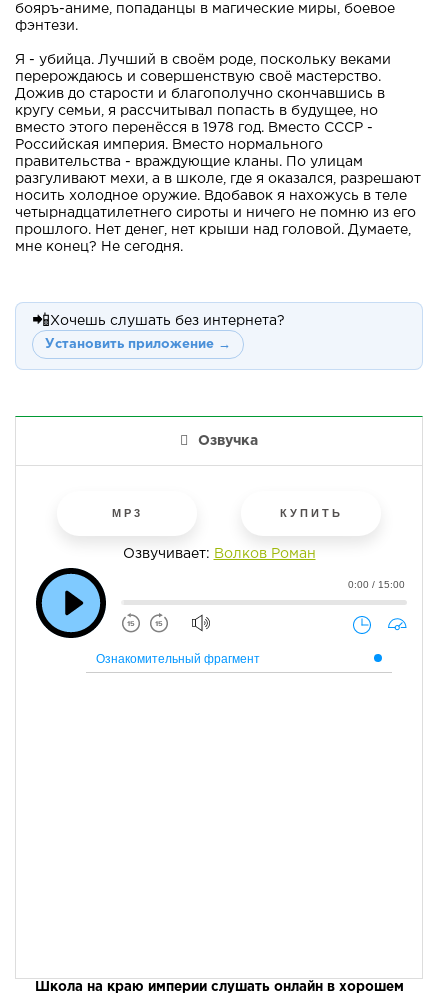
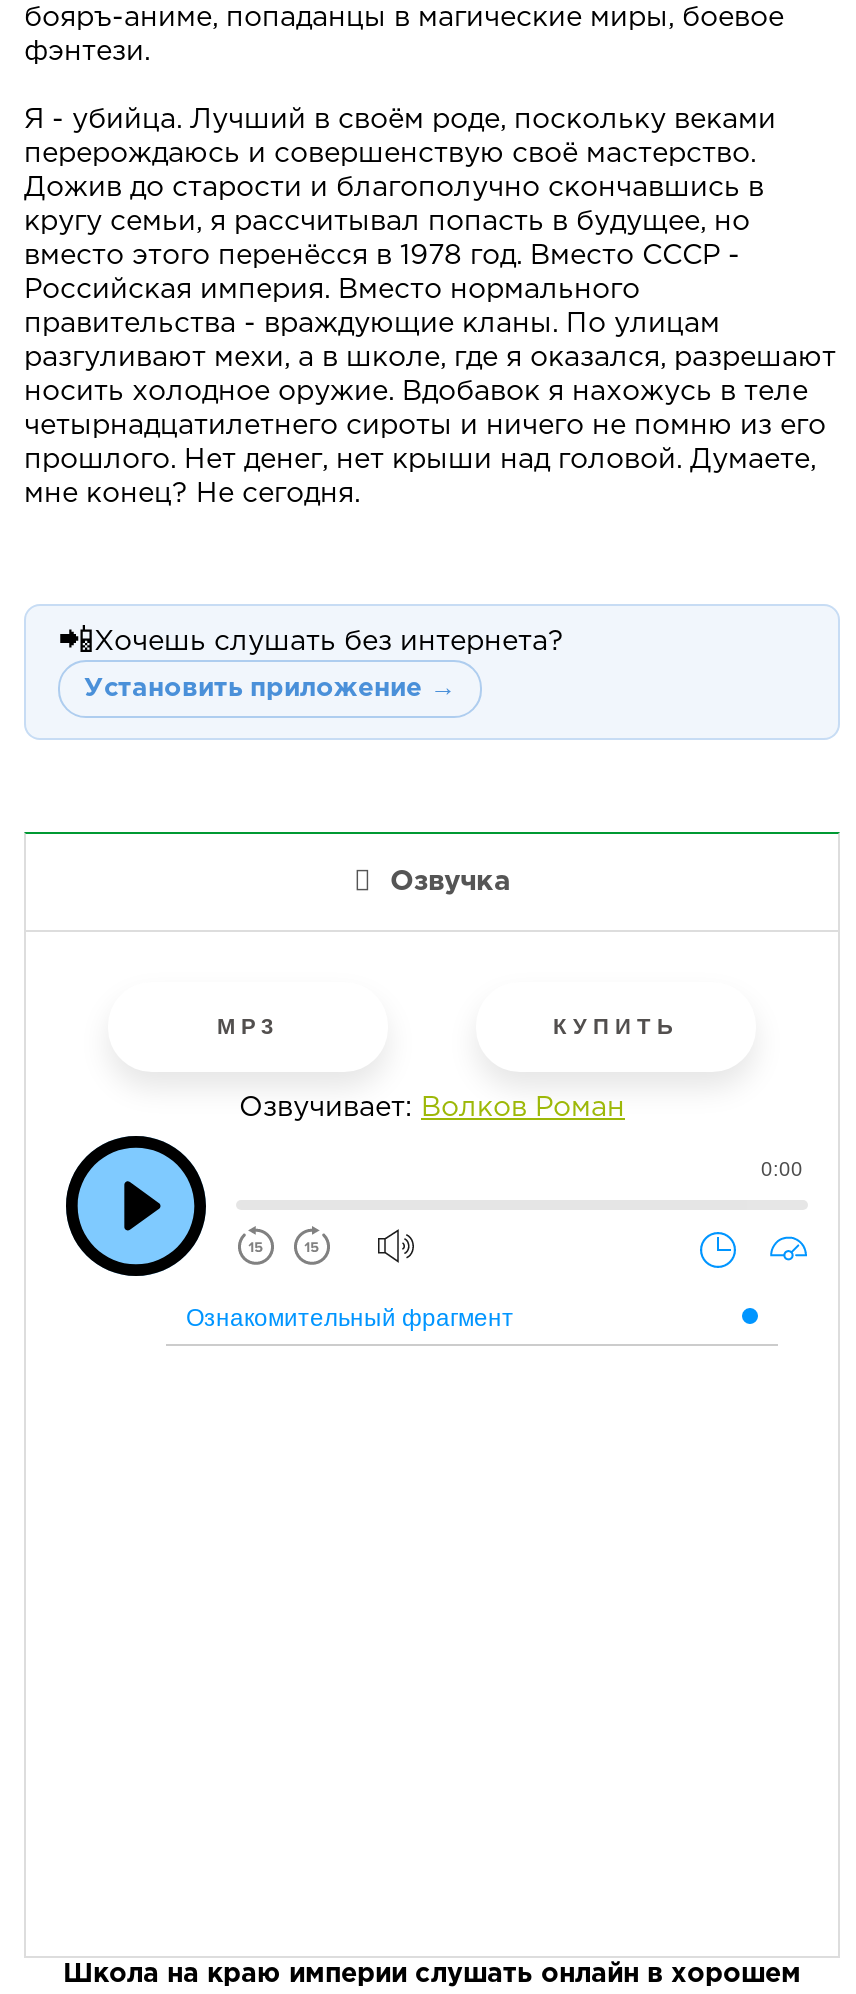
- 0:00 / 15:00
+ 0:00
